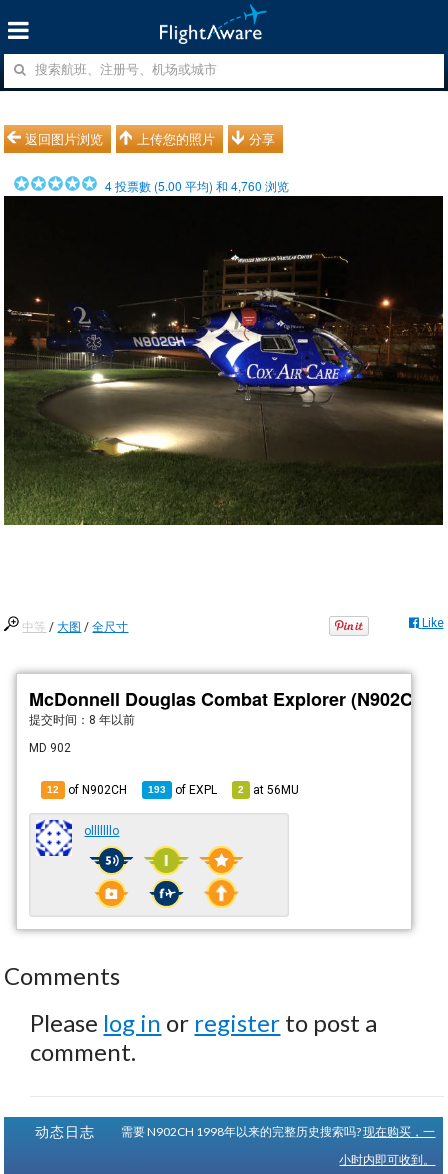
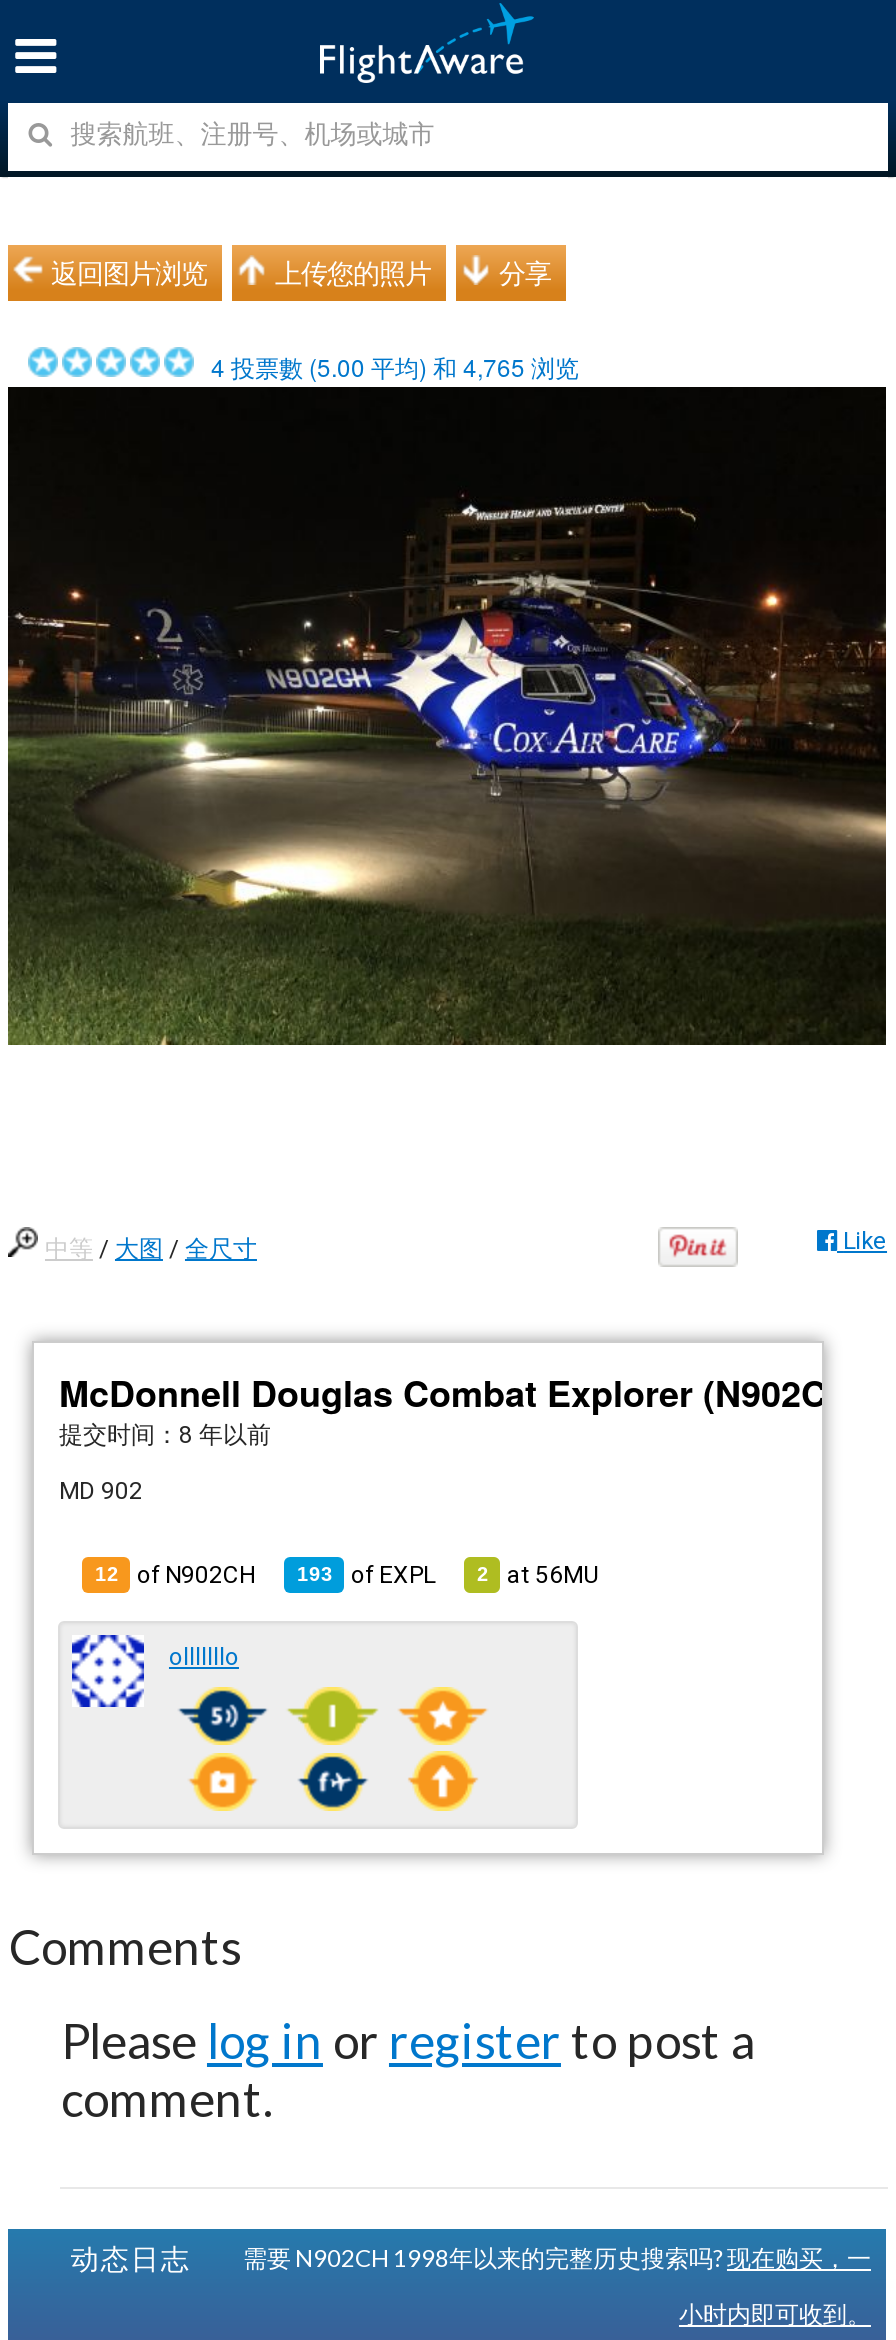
- 4投票數 (5.00平均) 和4,760浏览
+ 4投票數 (5.00平均) 和4,765浏览
